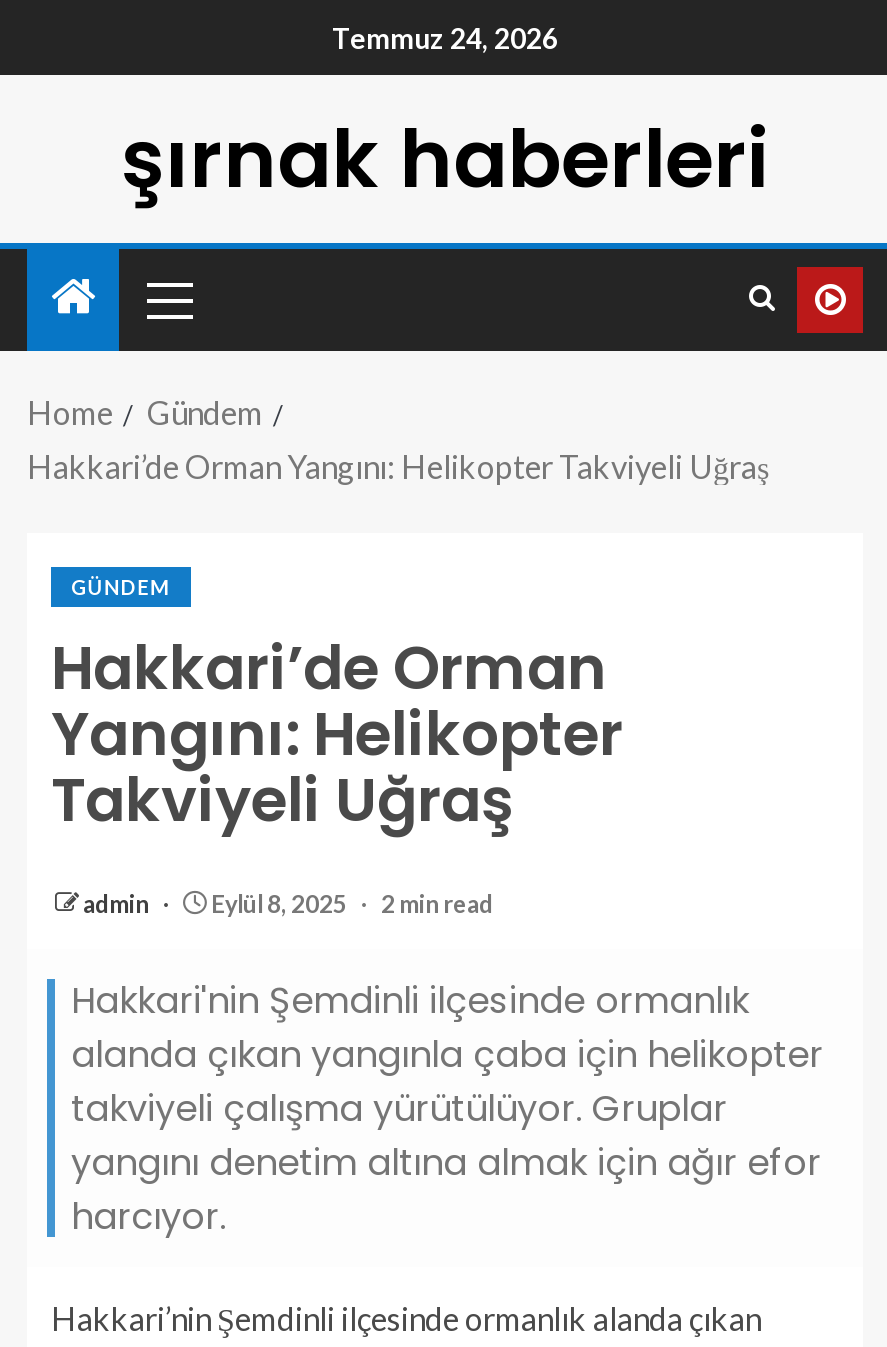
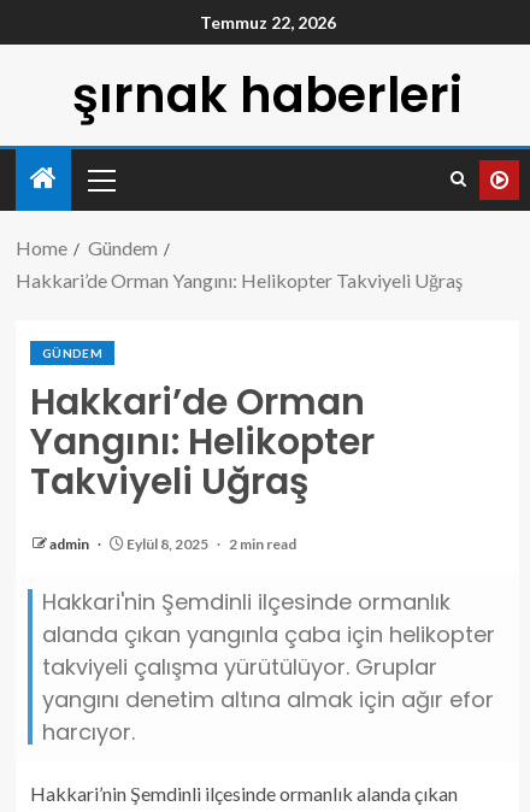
- Temmuz 24, 2026
+ Temmuz 22, 2026
